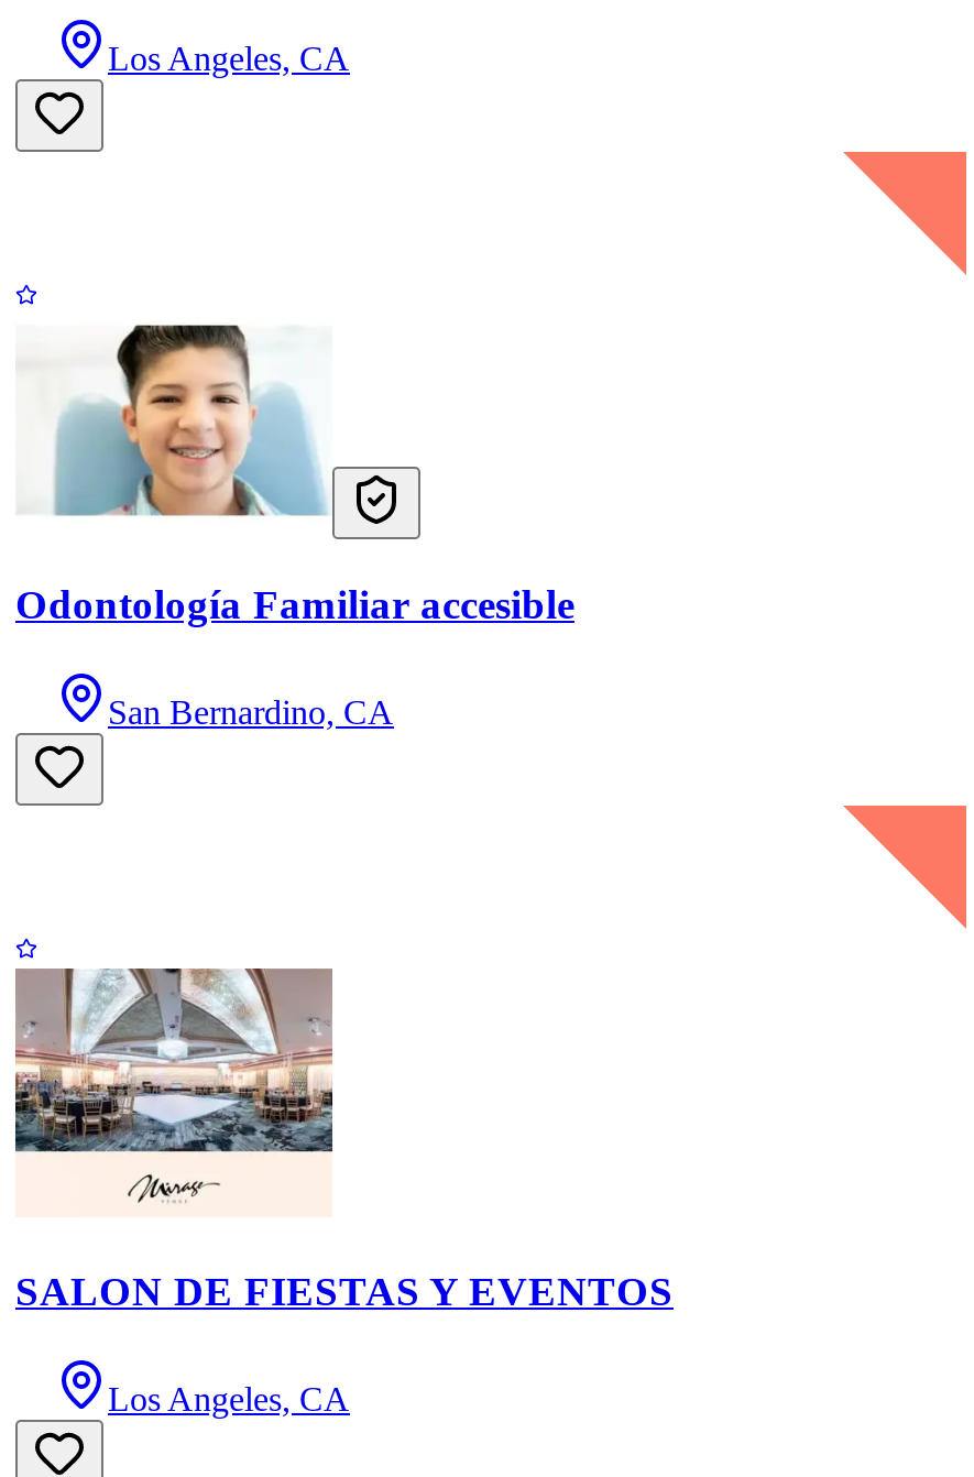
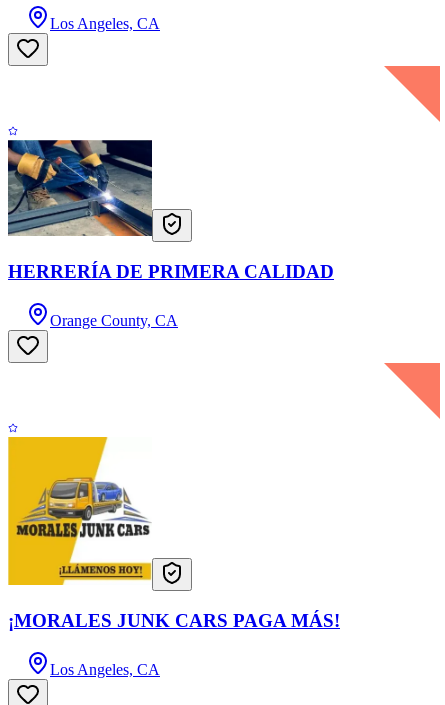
- [image]
+ [image]

- Odontología Familiar accesible
+ HERRERÍA DE PRIMERA CALIDAD

- San Bernardino, CA
+ Orange County, CA

- [image]
+ [image]

- SALON DE FIESTAS Y EVENTOS
+ ¡MORALES JUNK CARS PAGA MÁS!
